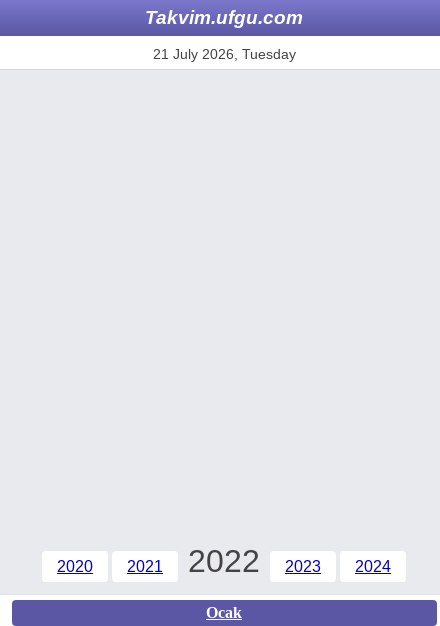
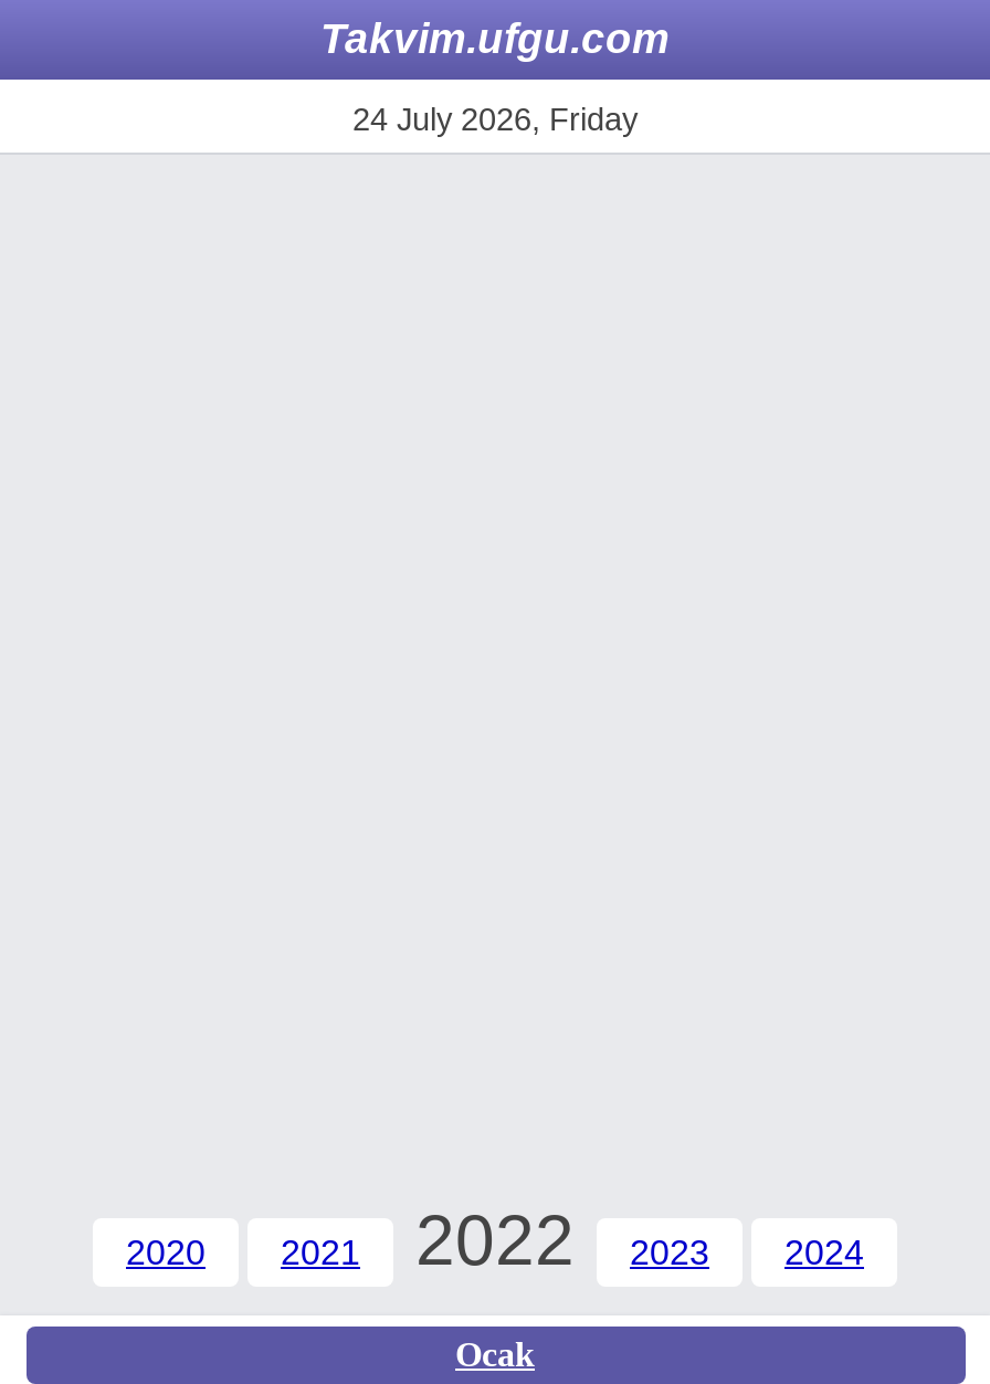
- 21 July 2026, Tuesday
+ 24 July 2026, Friday
